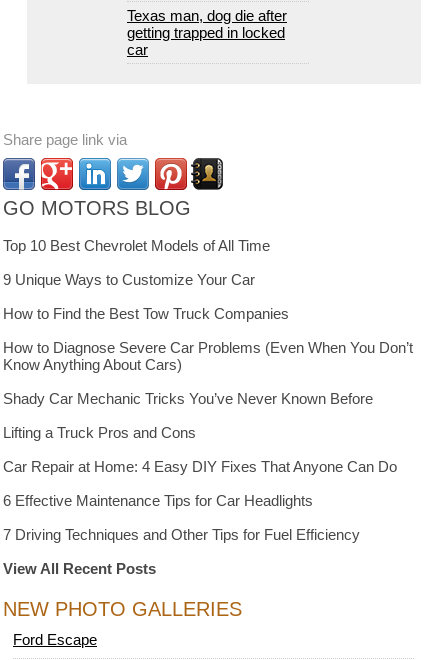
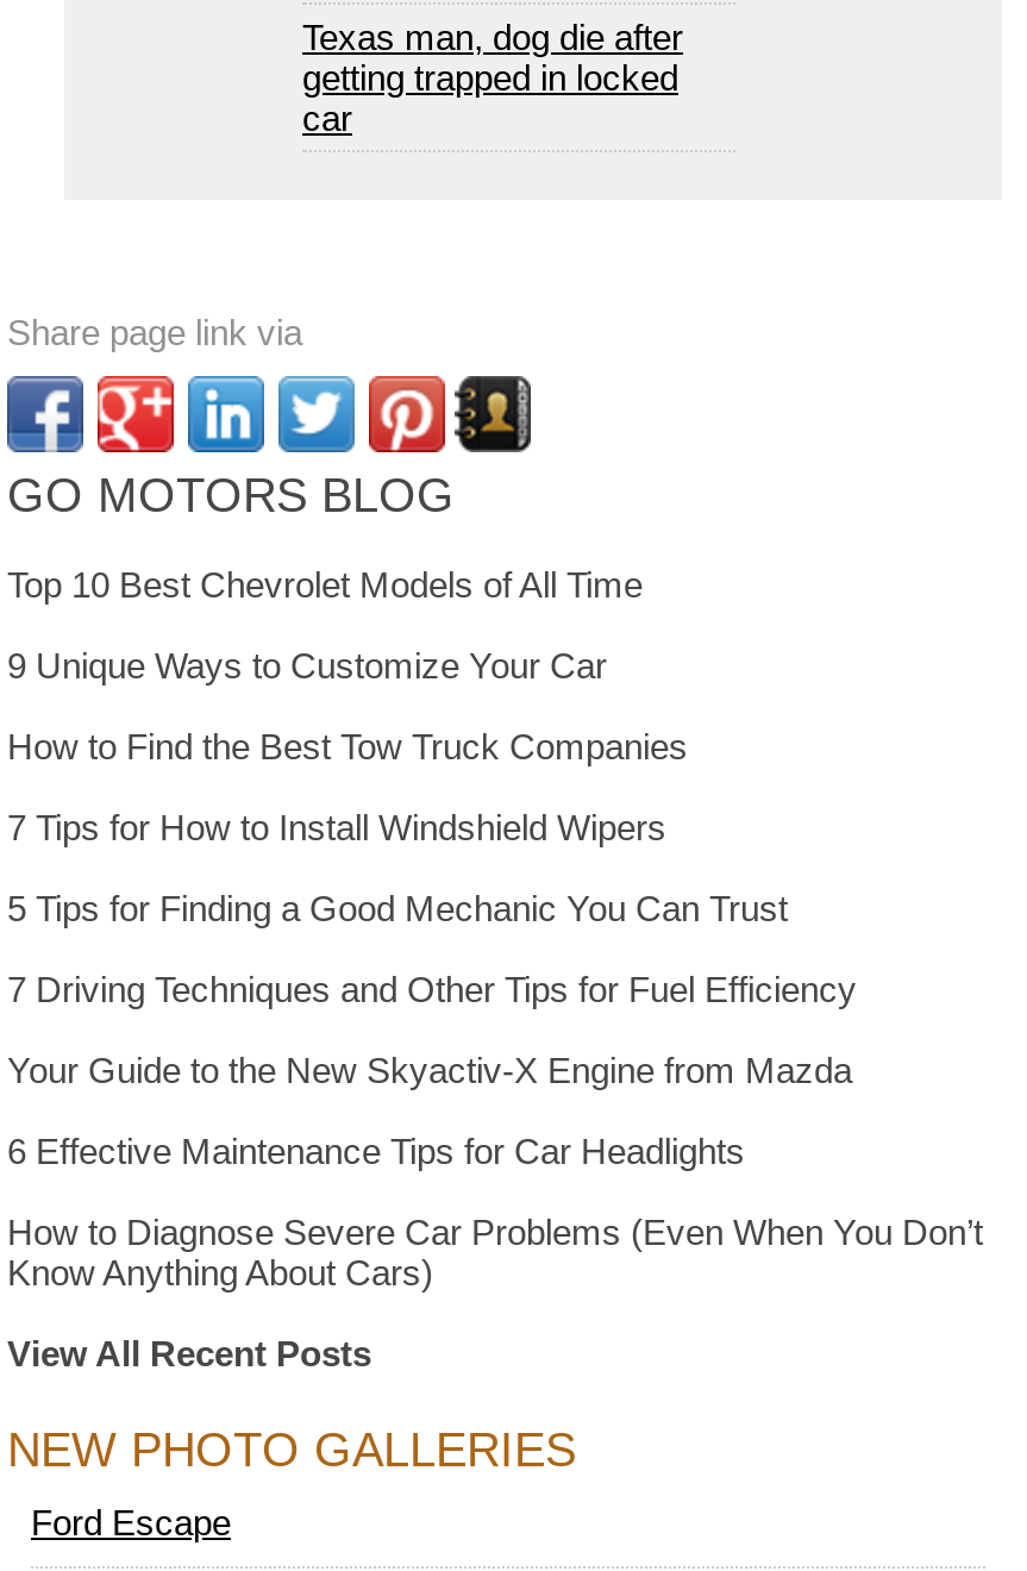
+ 7 Tips for How to Install Windshield Wipers
+ 5 Tips for Finding a Good Mechanic You Can Trust
+ Your Guide to the New Skyactiv-X Engine from Mazda

moved down: How to Diagnose Severe Car Problems (Even When You Don’t | Know Anything About Cars)

- Shady Car Mechanic Tricks You’ve Never Known Before
- Lifting a Truck Pros and Cons
- Car Repair at Home: 4 Easy DIY Fixes That Anyone Can Do

moved up: 6 Effective Maintenance Tips for Car Headlights | 7 Driving Techniques and Other Tips for Fuel Efficiency
